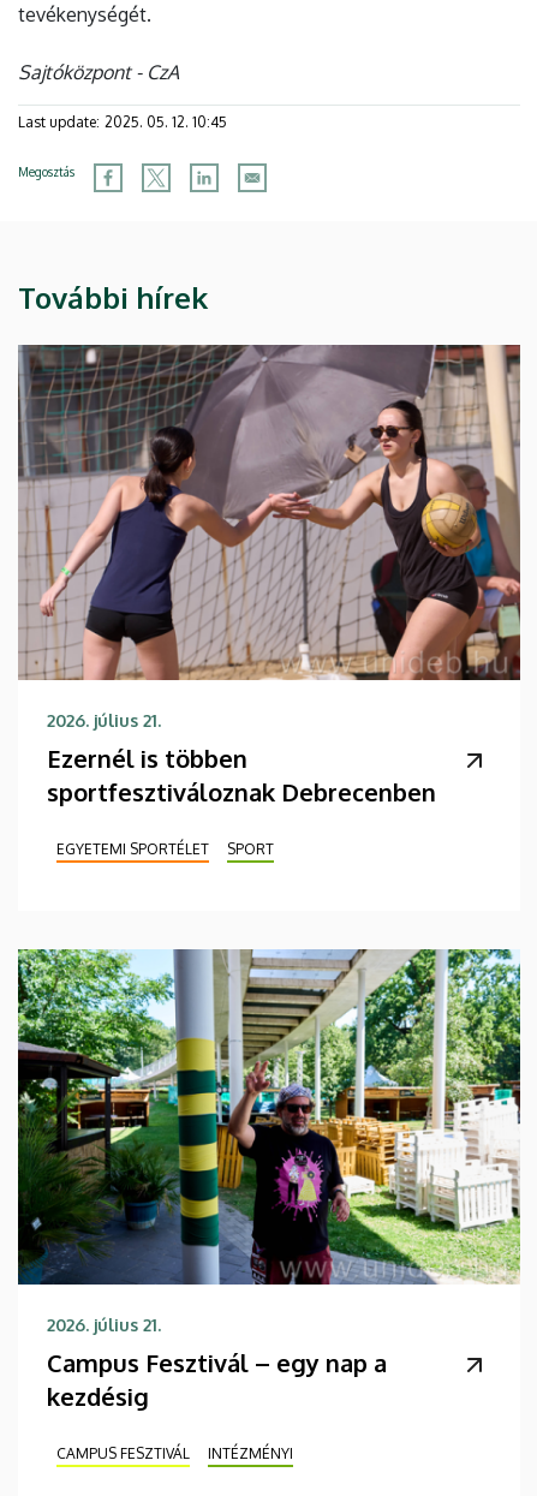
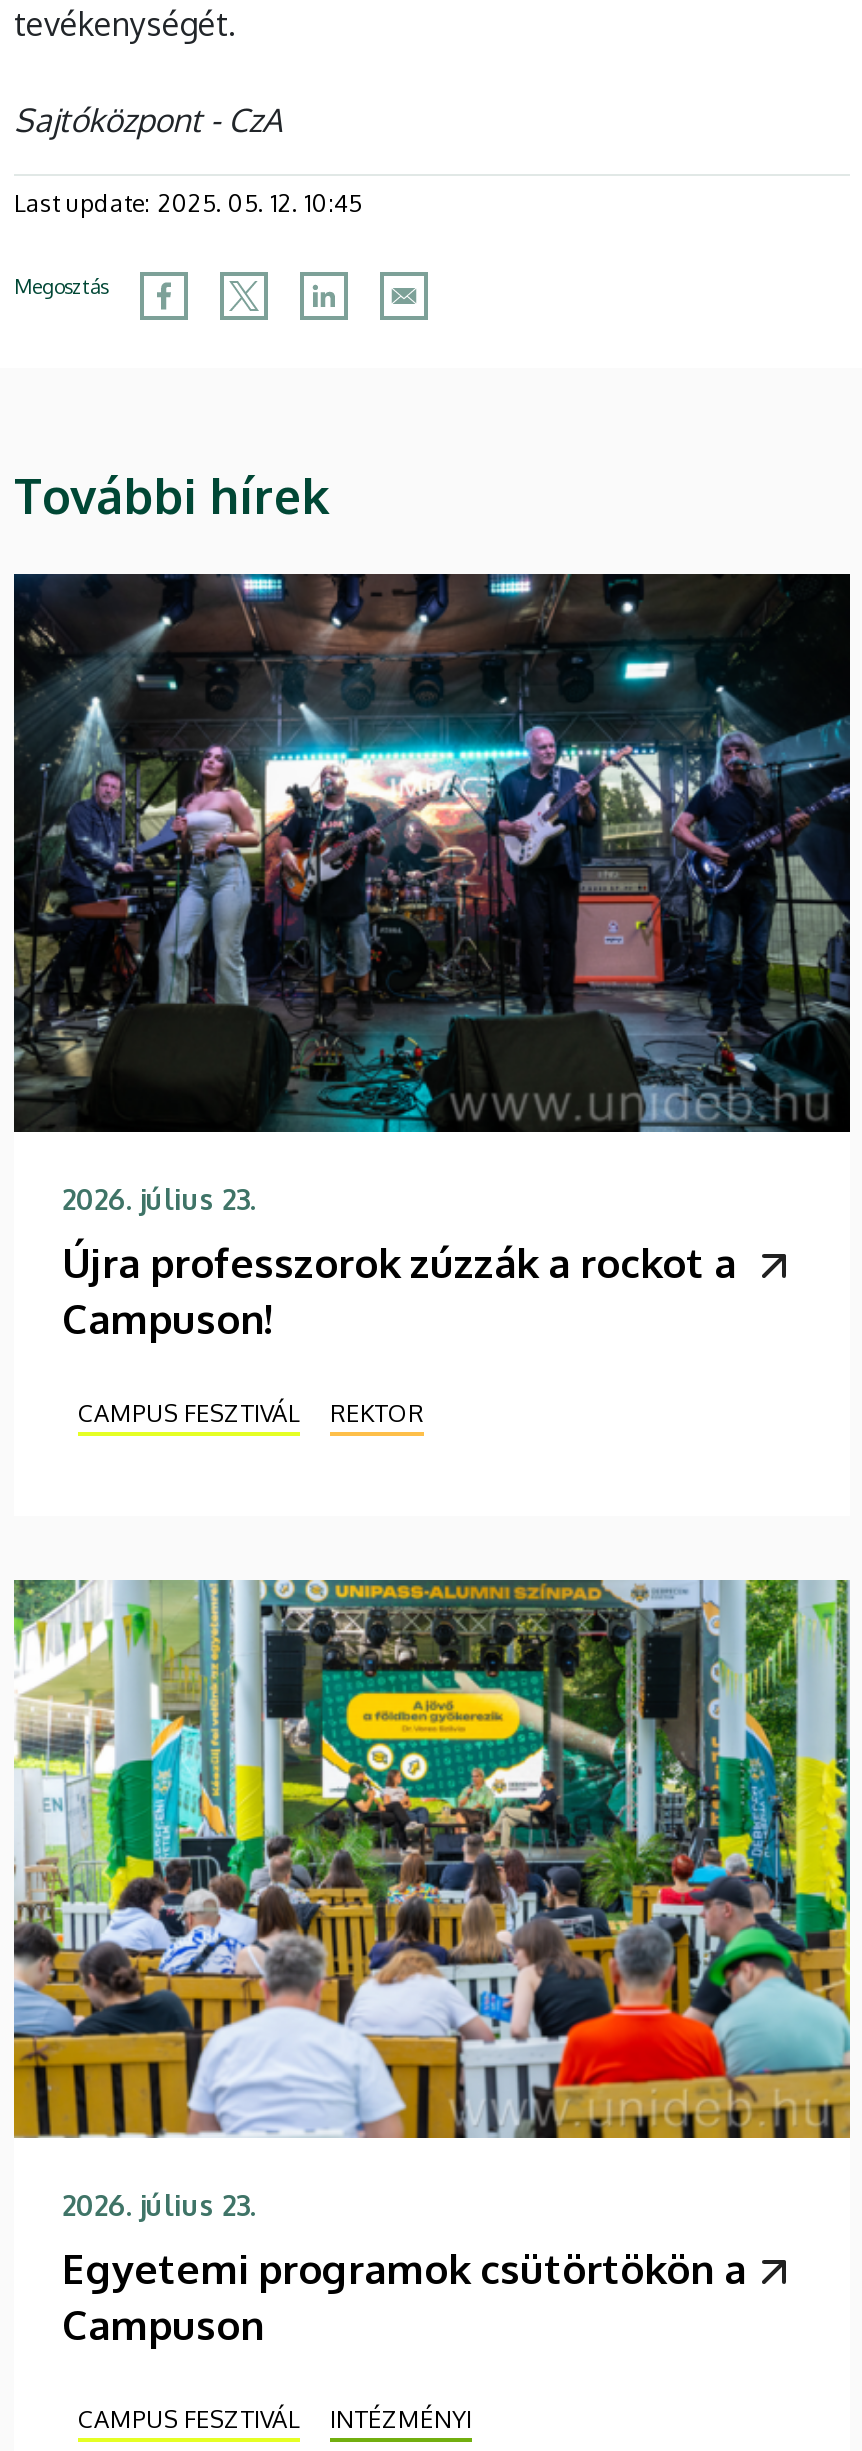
- [image]
- 2026. július 21.
- Ezernél is többen
- sportfesztiváloznak Debrecenben
+ [image]
+ 2026. július 23.
+ Újra professzorok zúzzák a rockot a
+ Campuson!

- EGYETEMI SPORTÉLET
- SPORT
+ CAMPUS FESZTIVÁL
+ REKTOR

- [image]
- 2026. július 21.
- Campus Fesztivál – egy nap a
- kezdésig
+ [image]
+ 2026. július 23.
+ Egyetemi programok csütörtökön a
+ Campuson
